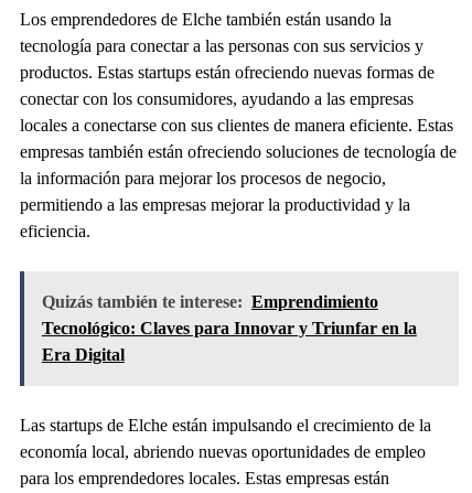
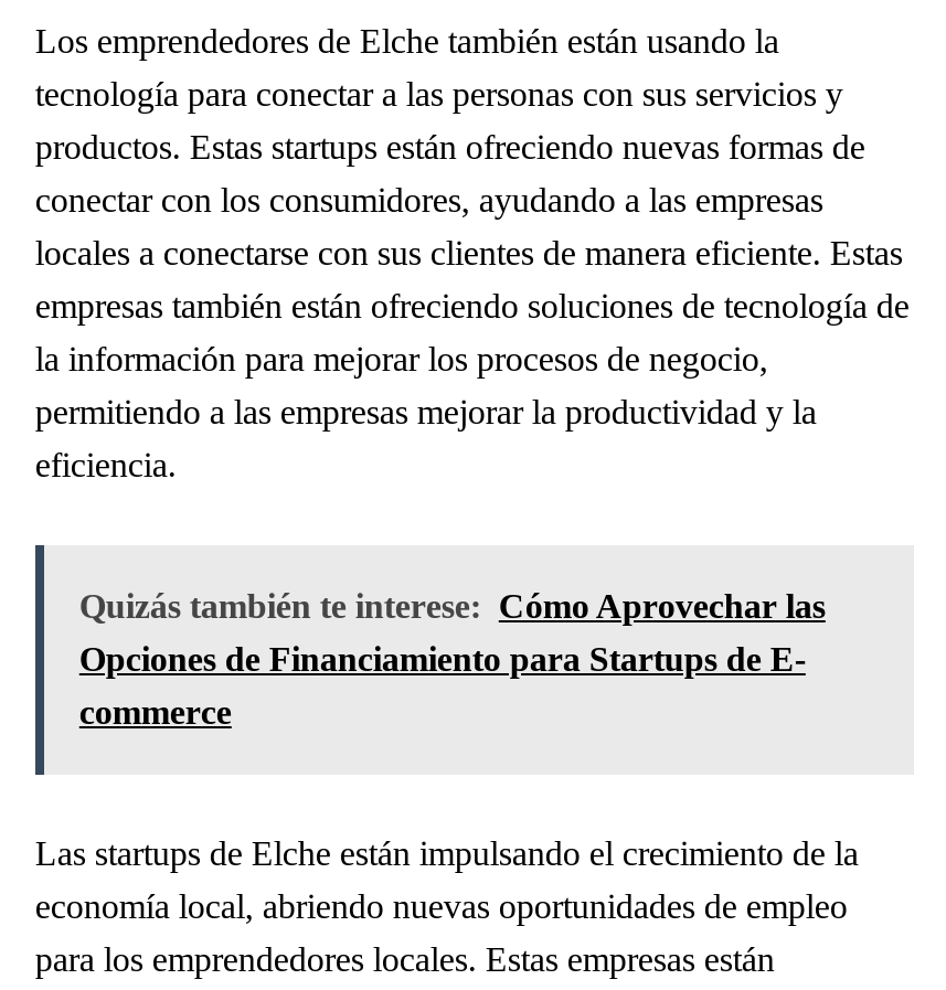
- Quizás también te interese: Emprendimiento
- Tecnológico: Claves para Innovar y Triunfar en la
- Era Digital
+ Quizás también te interese: Cómo Aprovechar las
+ Opciones de Financiamiento para Startups de E-
+ commerce
